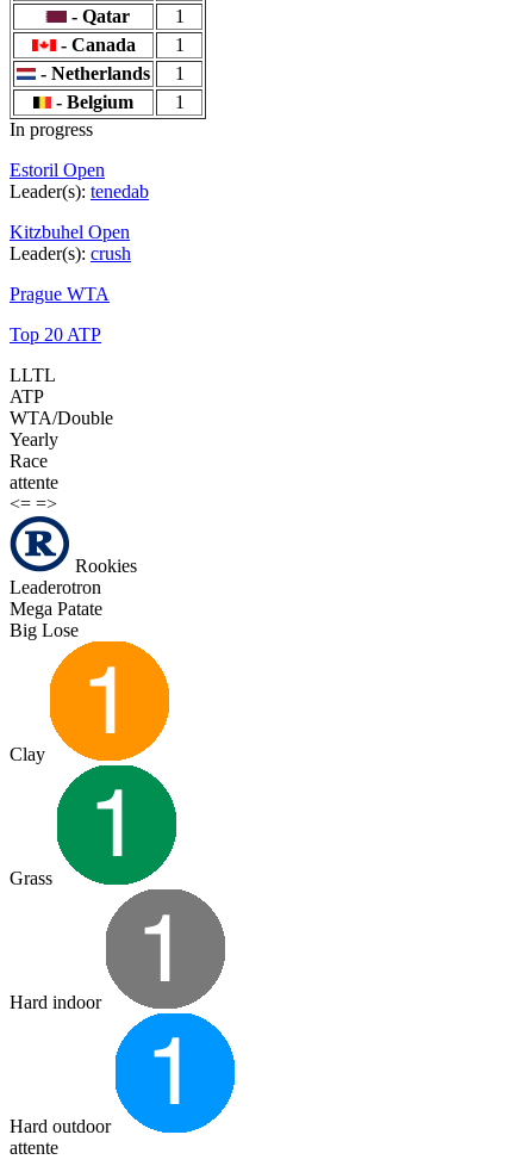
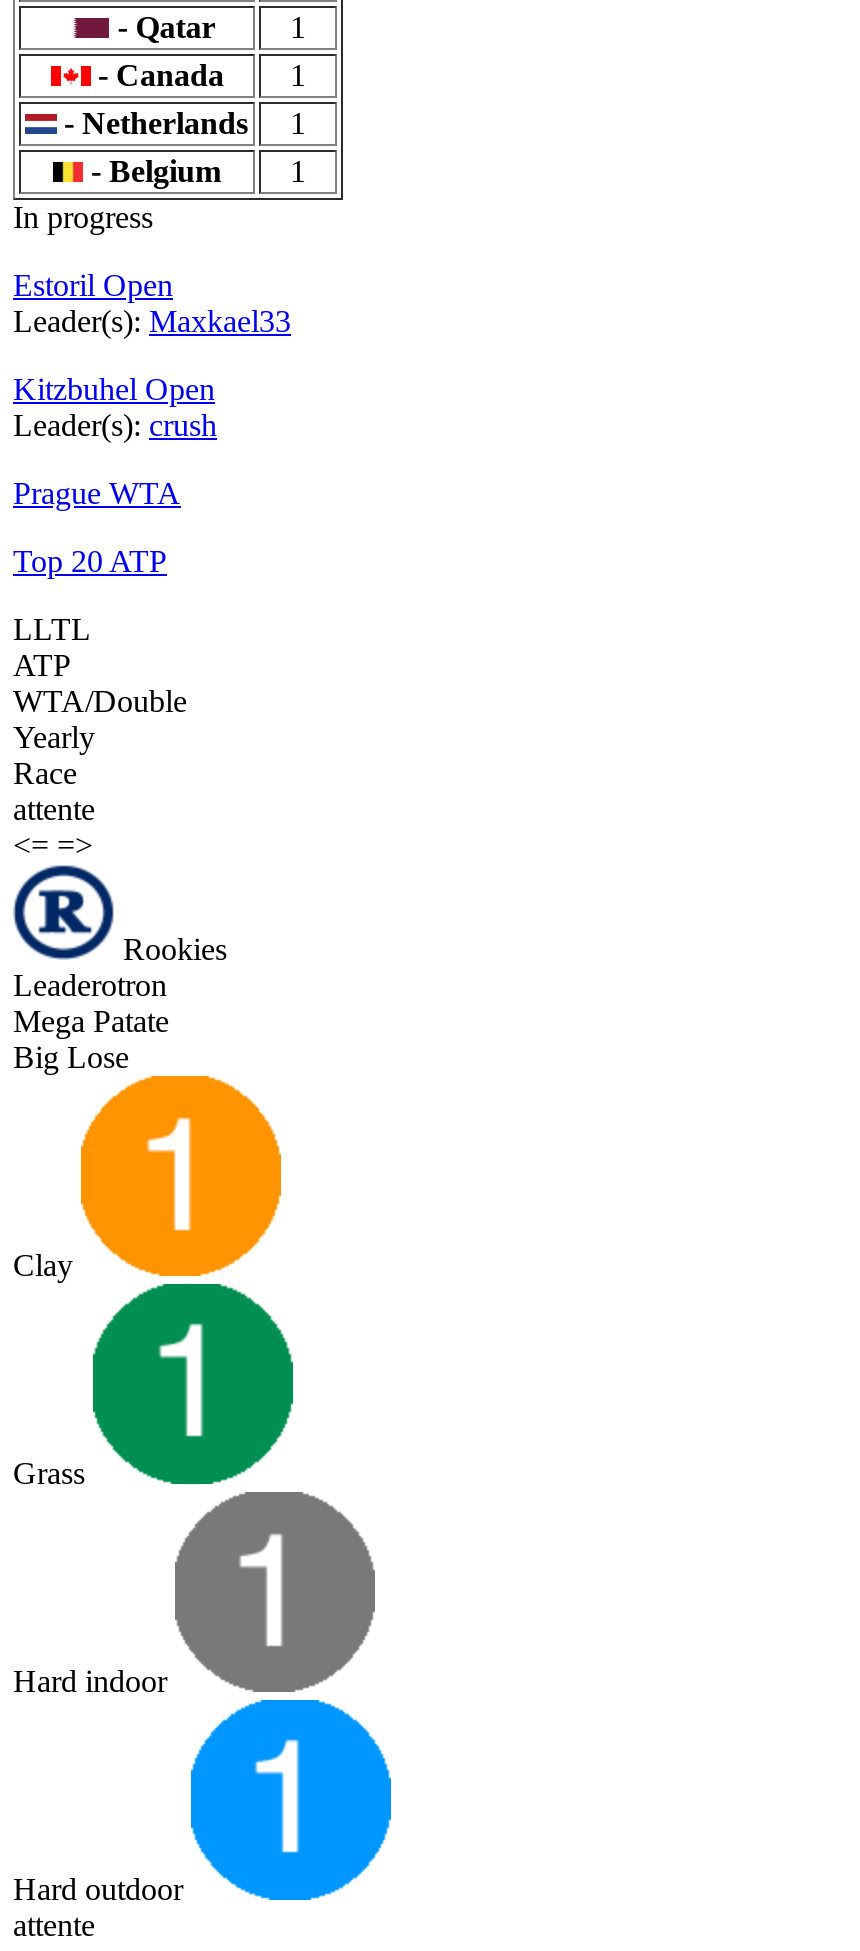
- Leader(s): tenedab
+ Leader(s): Maxkael33
